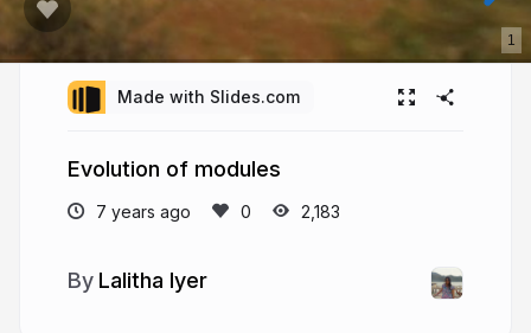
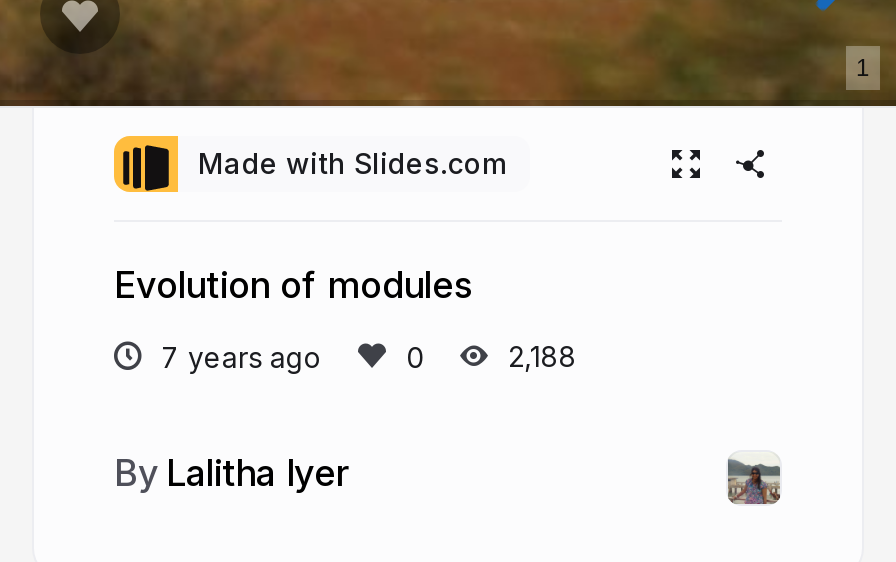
- 2,183
+ 2,188
